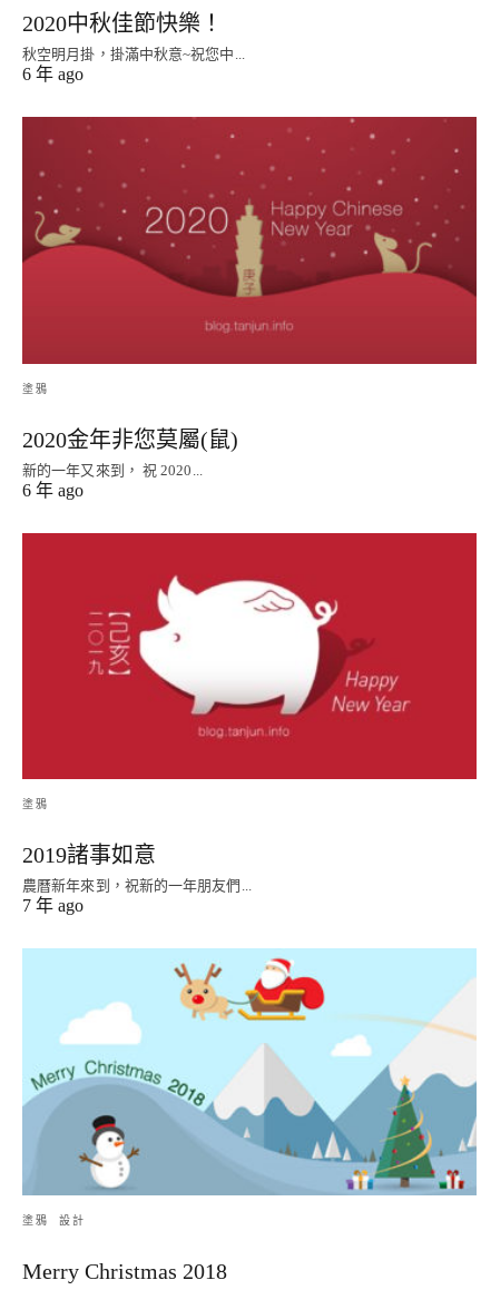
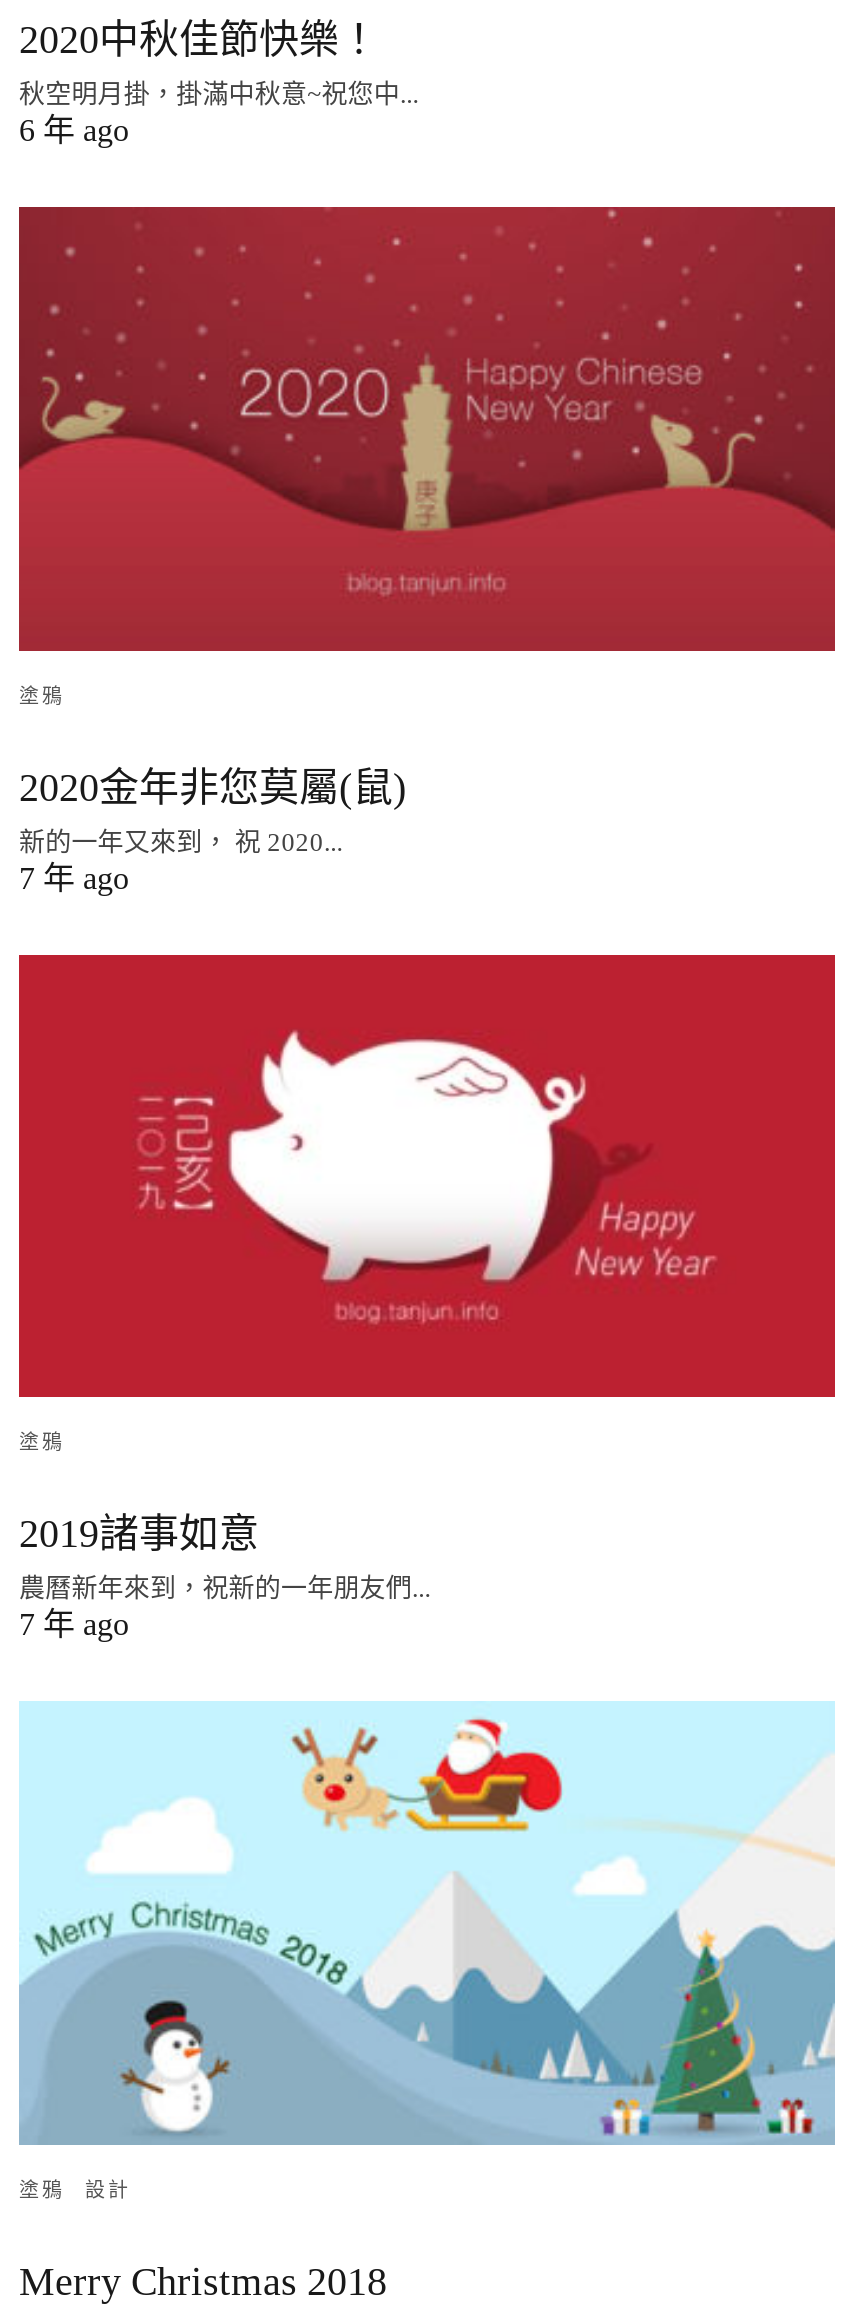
- 6 年 ago
+ 7 年 ago
